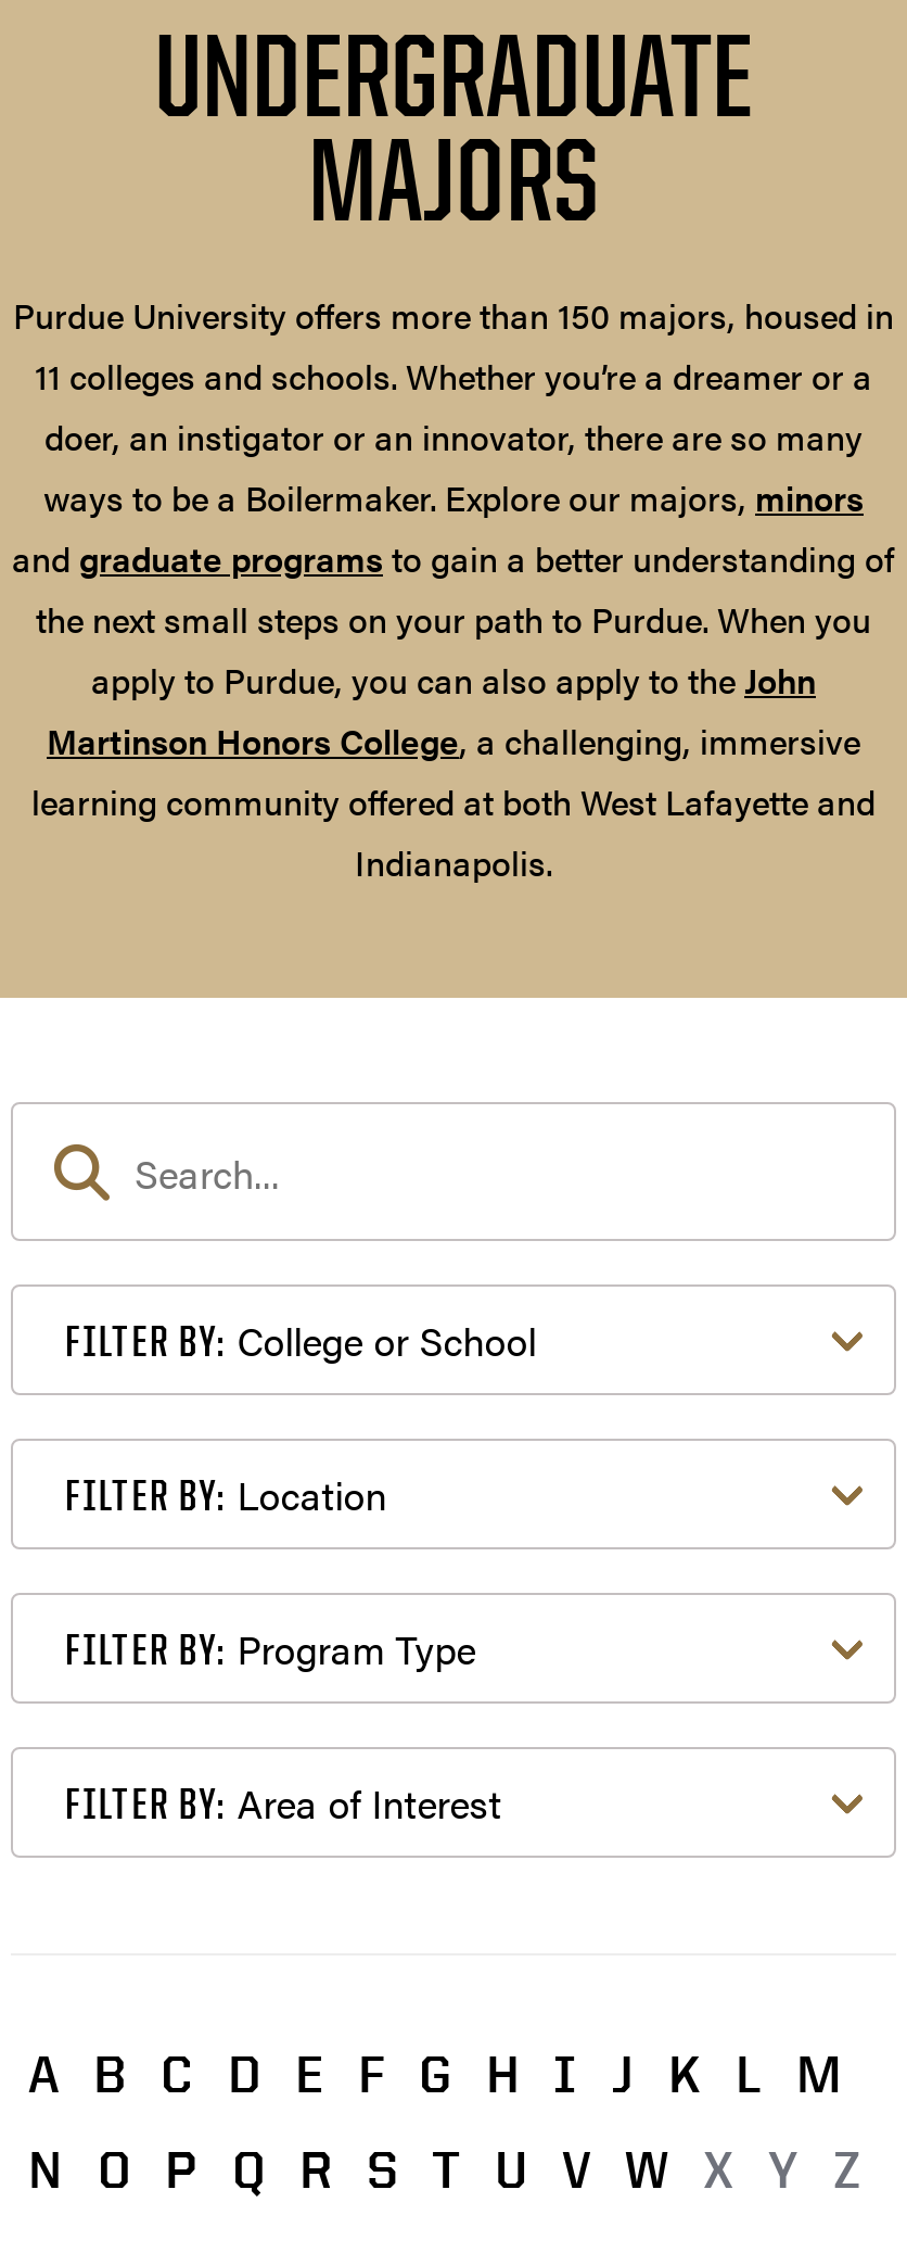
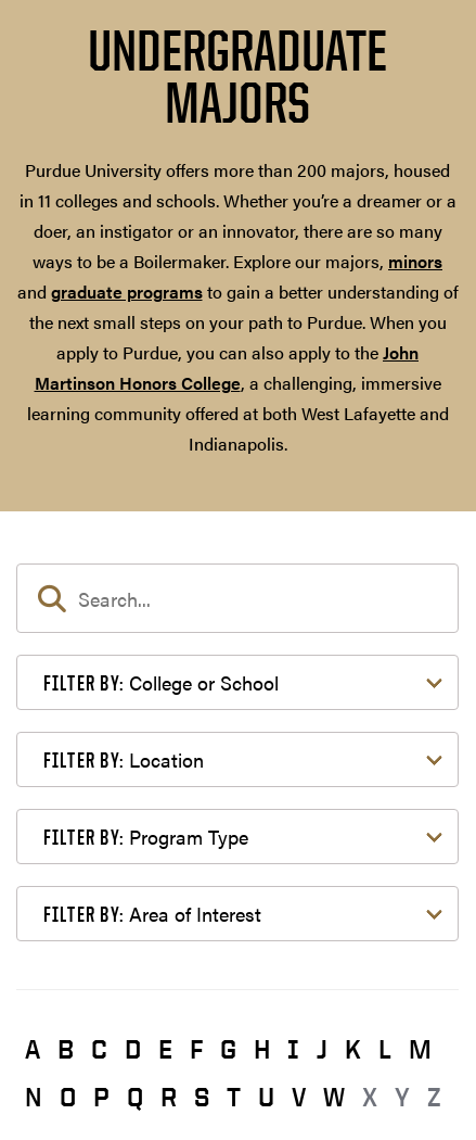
- Purdue University offers more than 150 majors, housed in
- 11 colleges and schools. Whether you’re a dreamer or a
+ Purdue University offers more than 200 majors, housed
+ in 11 colleges and schools. Whether you’re a dreamer or a
